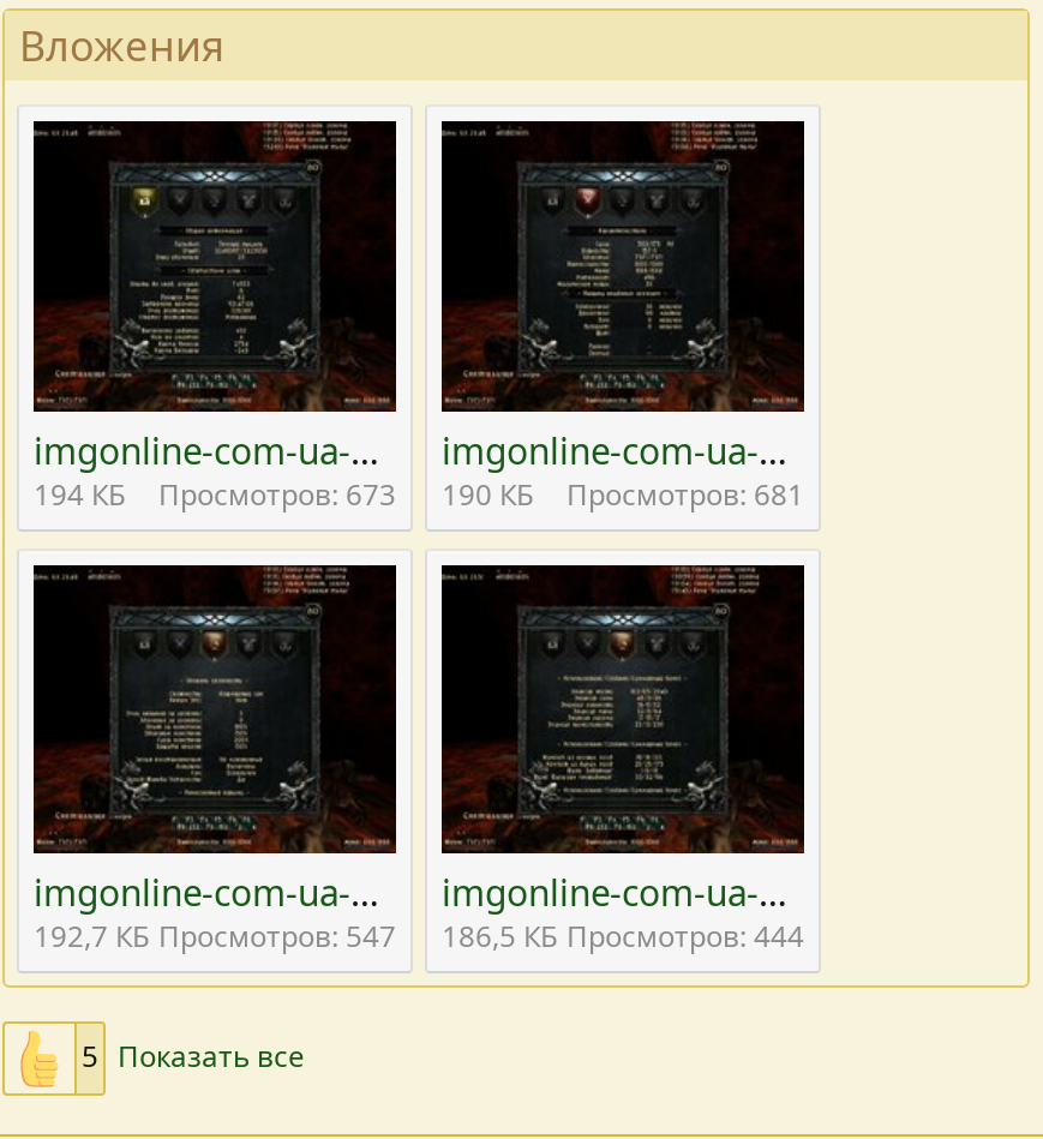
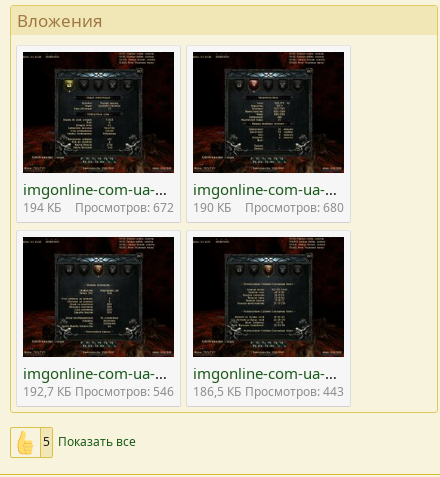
- Просмотров: 673
+ Просмотров: 672

- Просмотров: 681
+ Просмотров: 680

- 192,7 КБ Просмотров: 547
+ 192,7 КБ Просмотров: 546

- 186,5 КБ Просмотров: 444
+ 186,5 КБ Просмотров: 443
